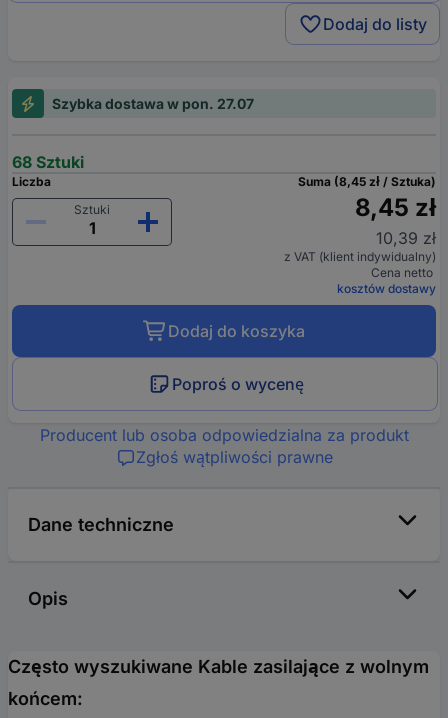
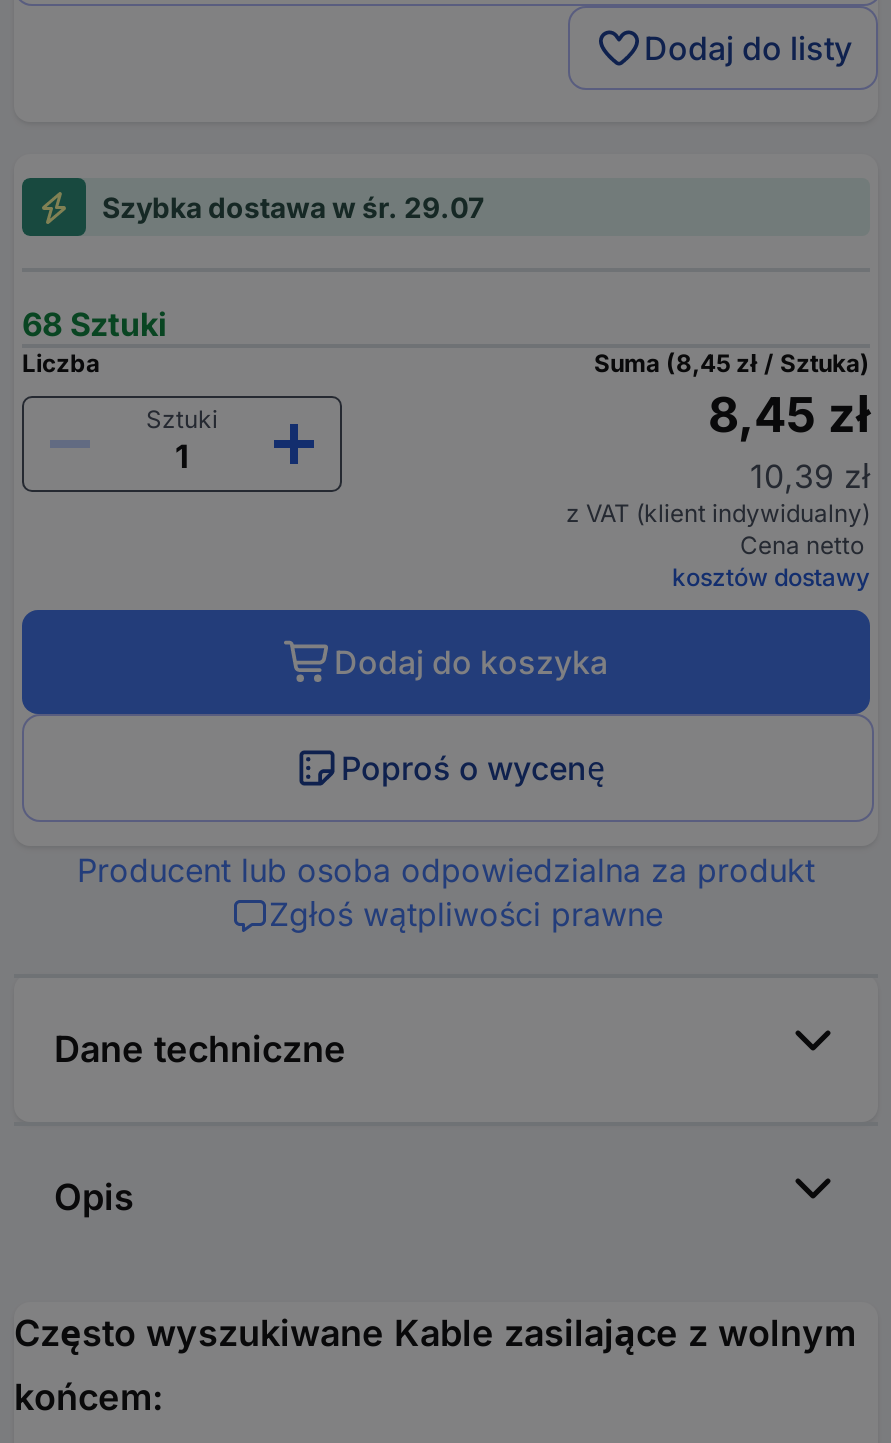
- Szybka dostawa w pon. 27.07
+ Szybka dostawa w śr. 29.07
